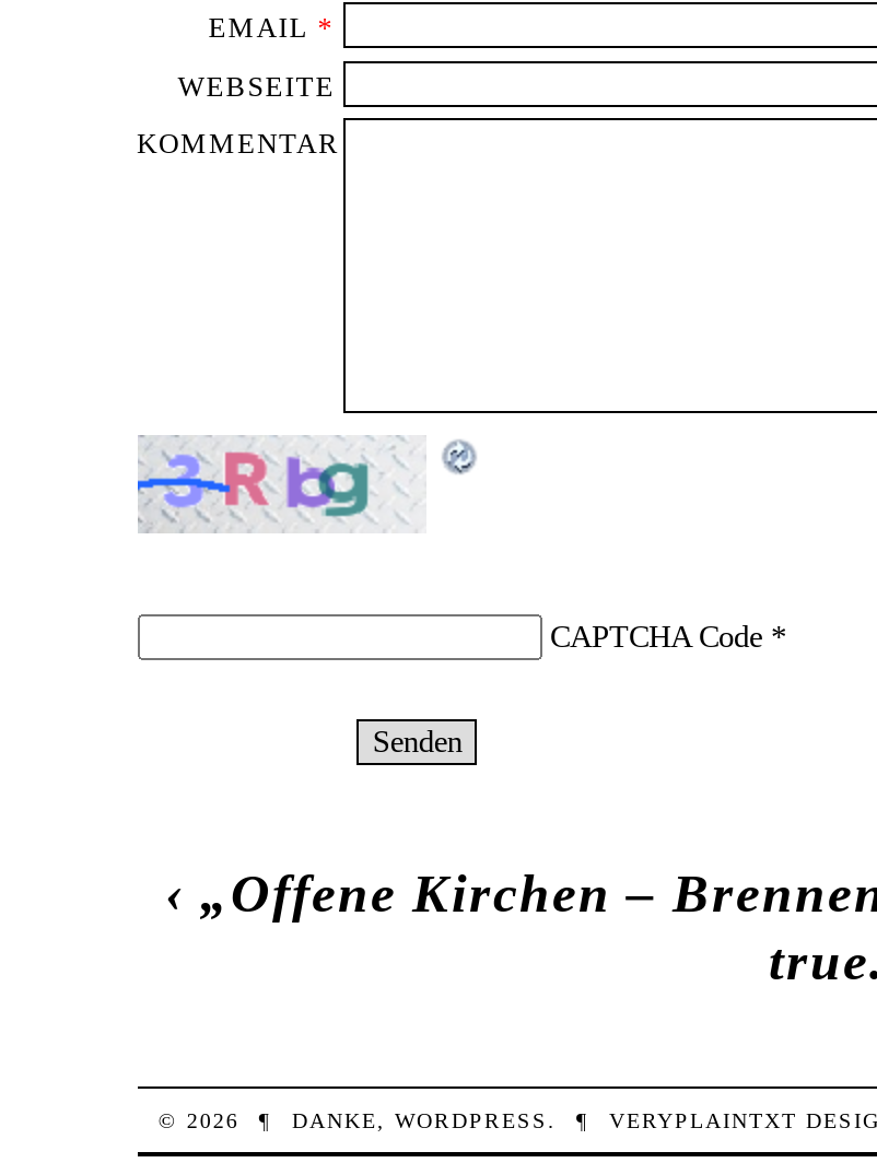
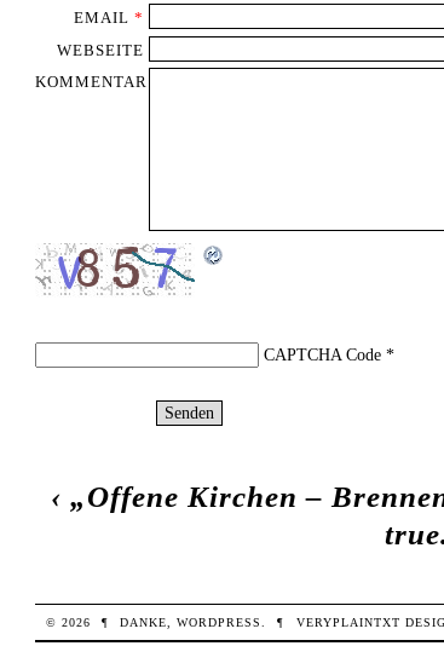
- [image]
+ [image]
